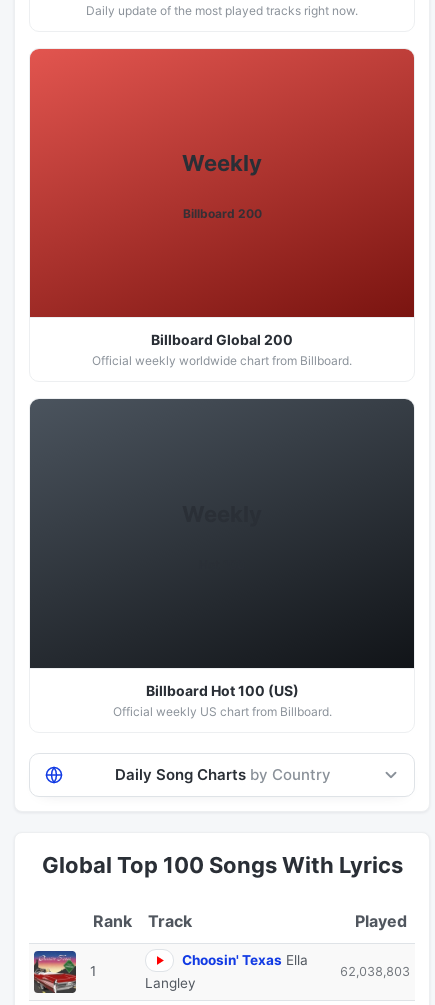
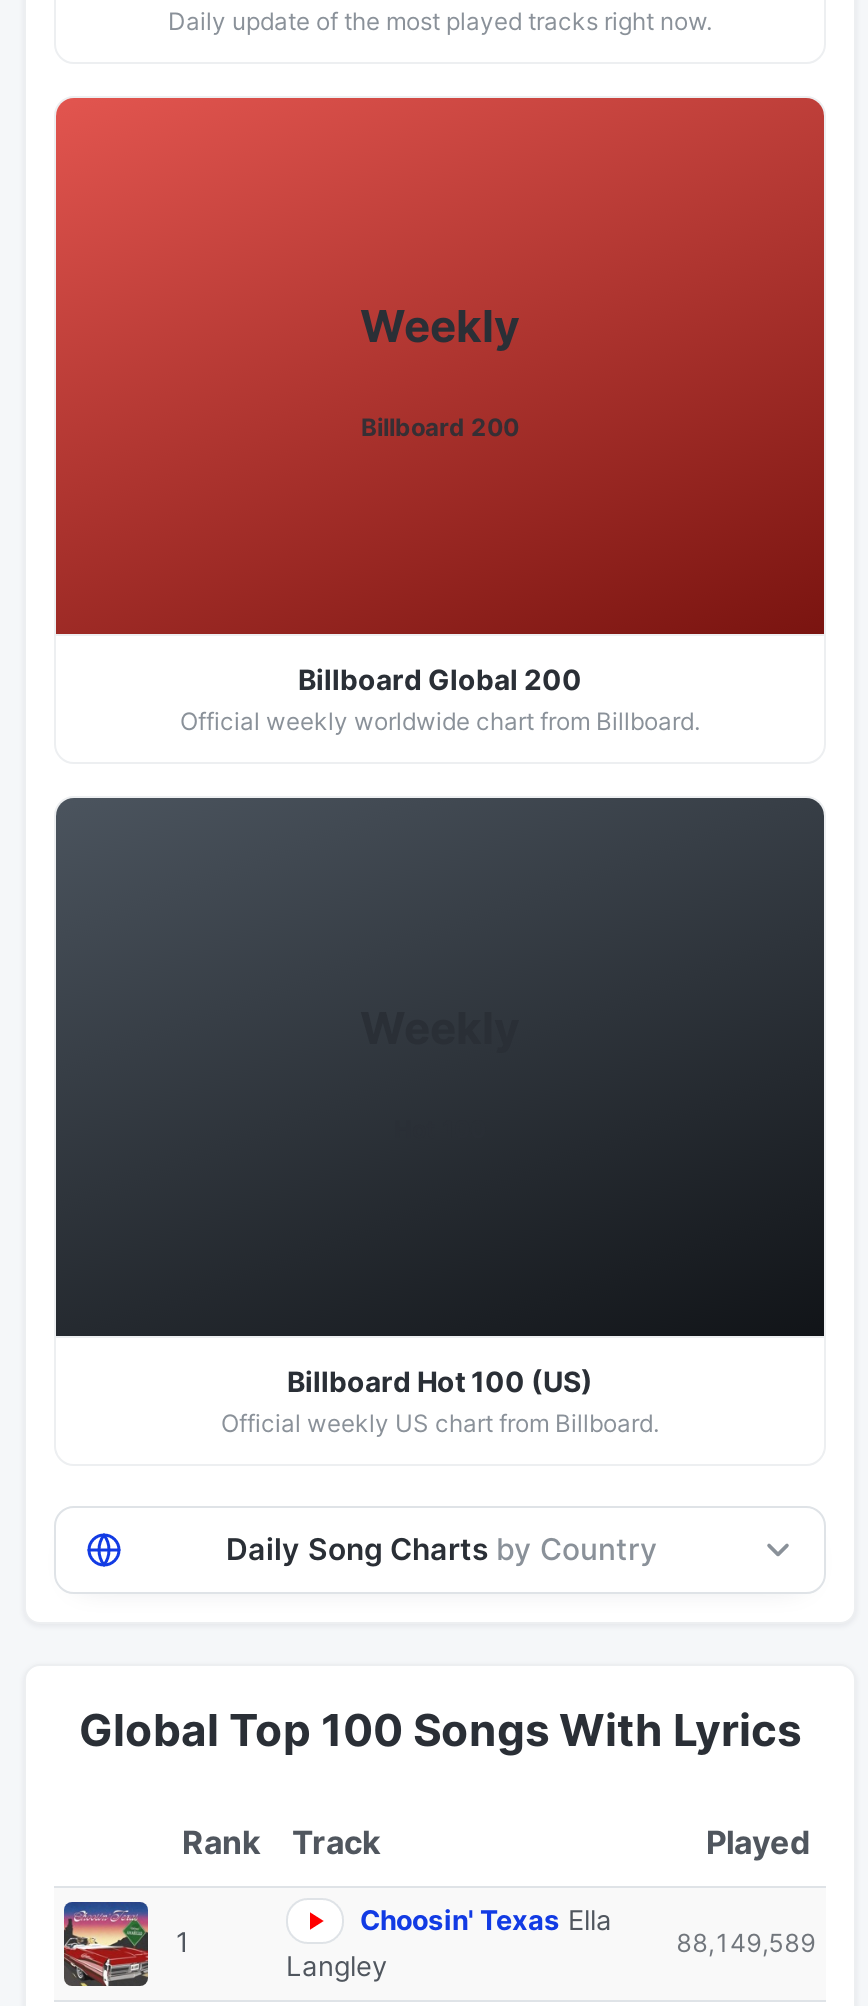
- 62,038,803
+ 88,149,589
